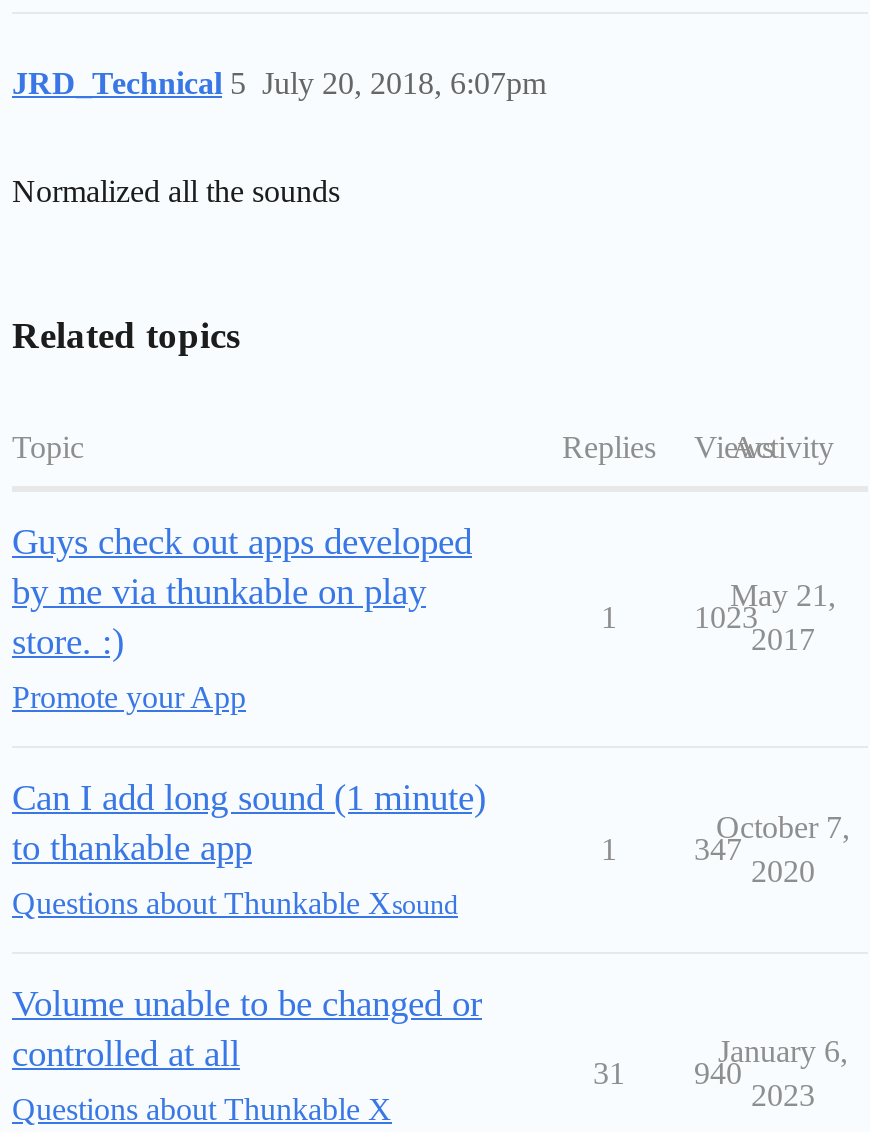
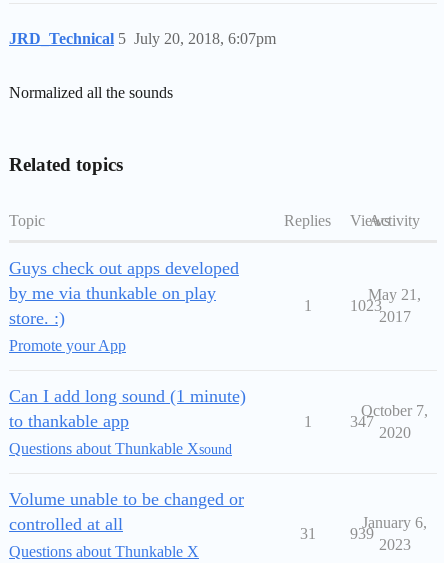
- 940
+ 939
